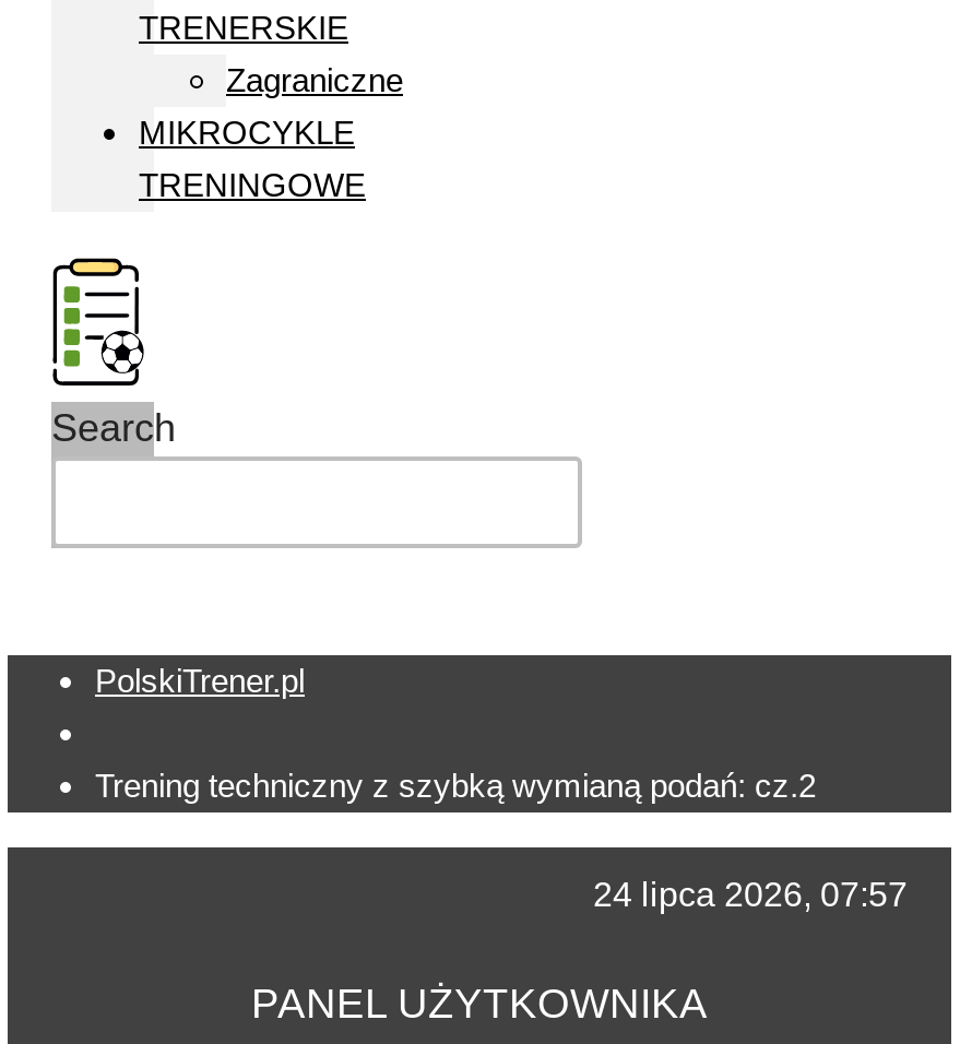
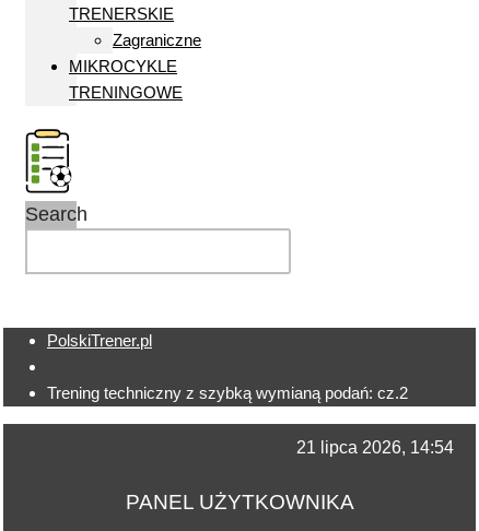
- 24 lipca 2026, 07:57
+ 21 lipca 2026, 14:54
